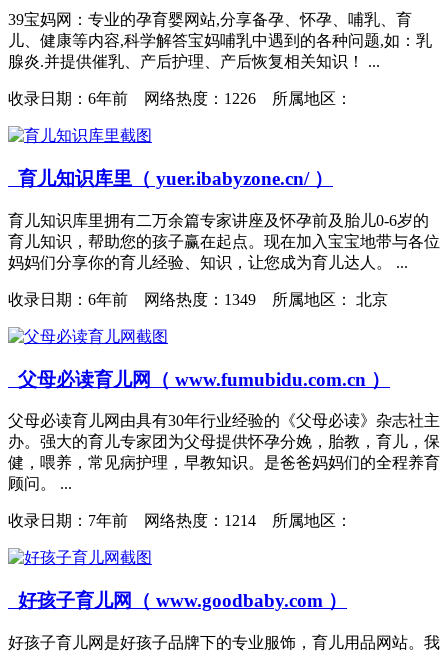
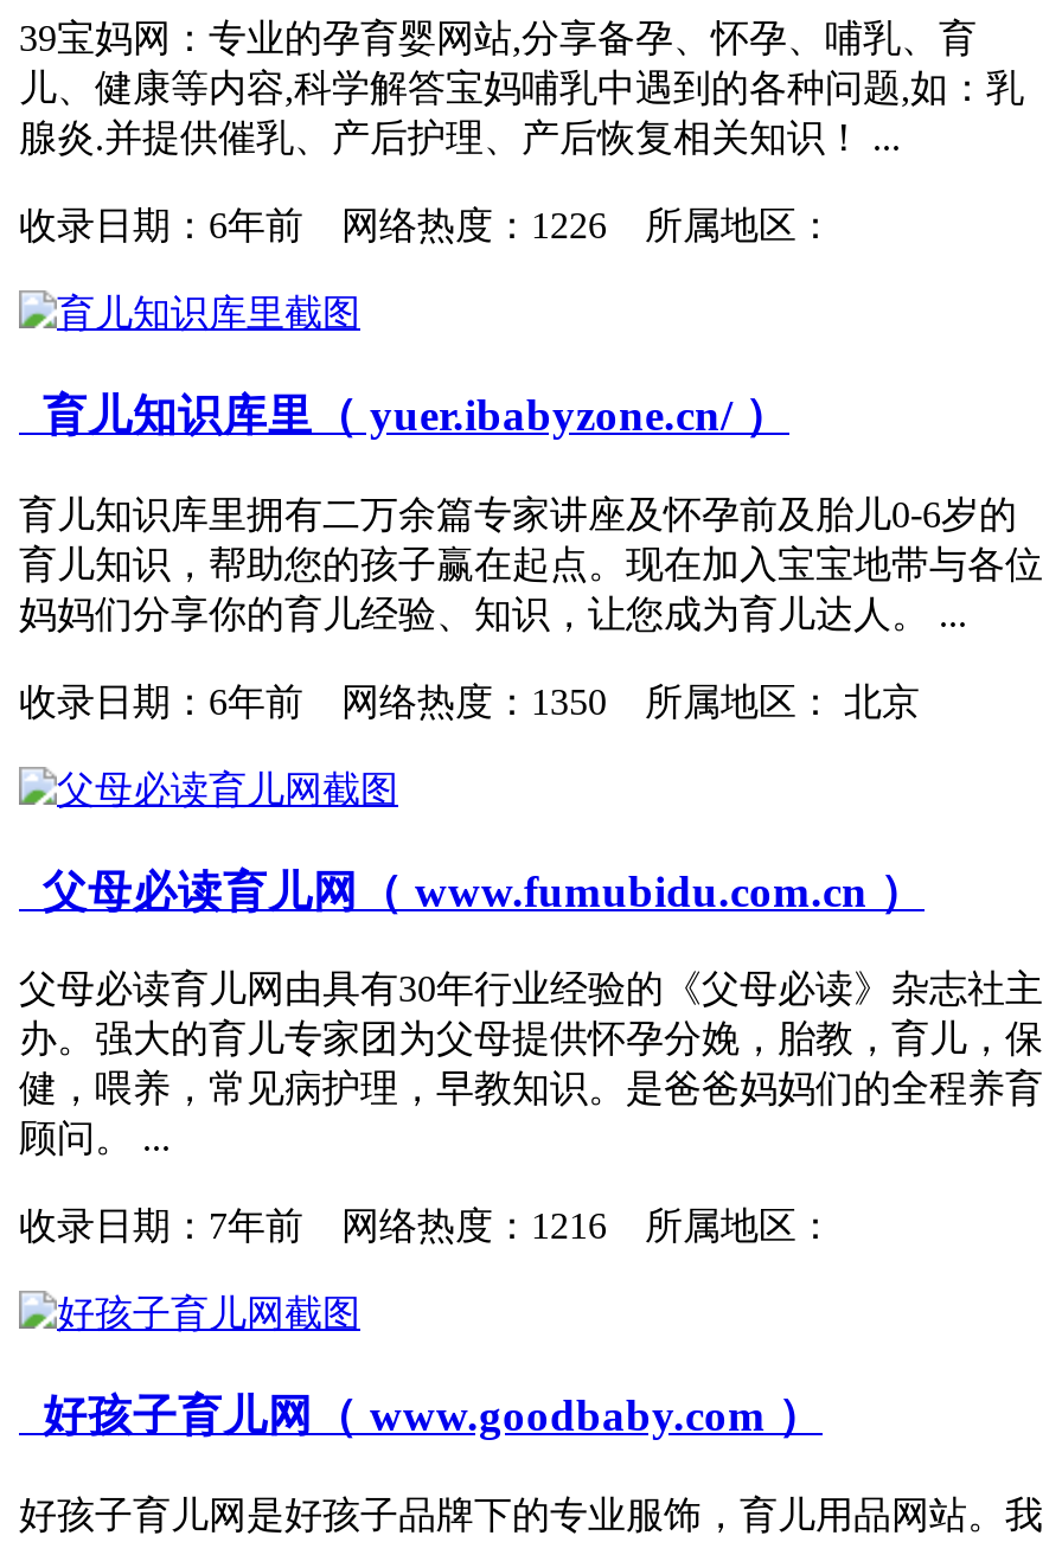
- 收录日期：6年前 网络热度：1349 所属地区： 北京
+ 收录日期：6年前 网络热度：1350 所属地区： 北京

- 收录日期：7年前 网络热度：1214 所属地区：
+ 收录日期：7年前 网络热度：1216 所属地区：
